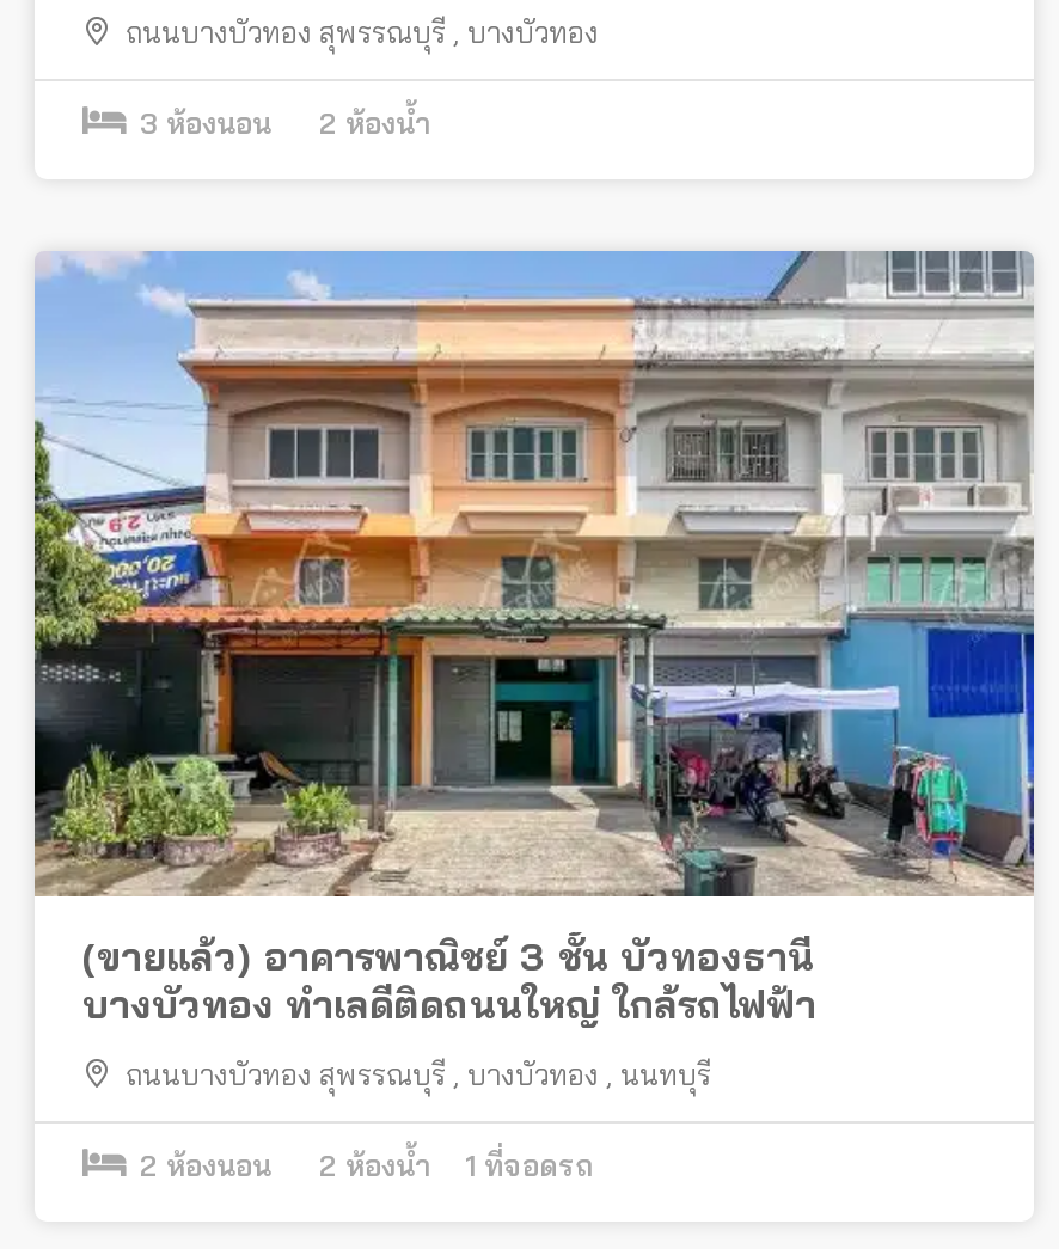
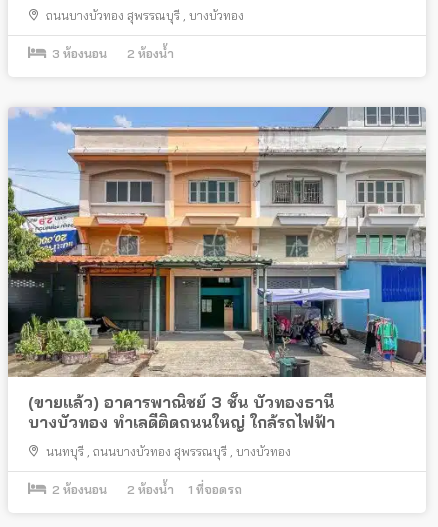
- ถนนบางบัวทอง สุพรรณบุรี , บางบัวทอง , นนทบุรี
+ นนทบุรี , ถนนบางบัวทอง สุพรรณบุรี , บางบัวทอง
